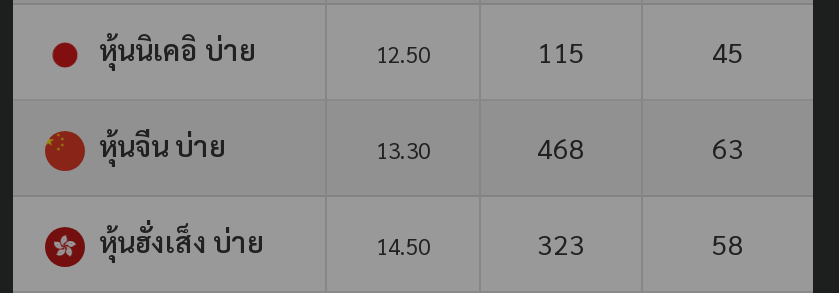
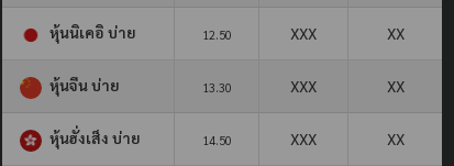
- 115
- 45
+ XXX
+ XX

- 468
- 63
+ XXX
+ XX

- 323
- 58
+ XXX
+ XX
